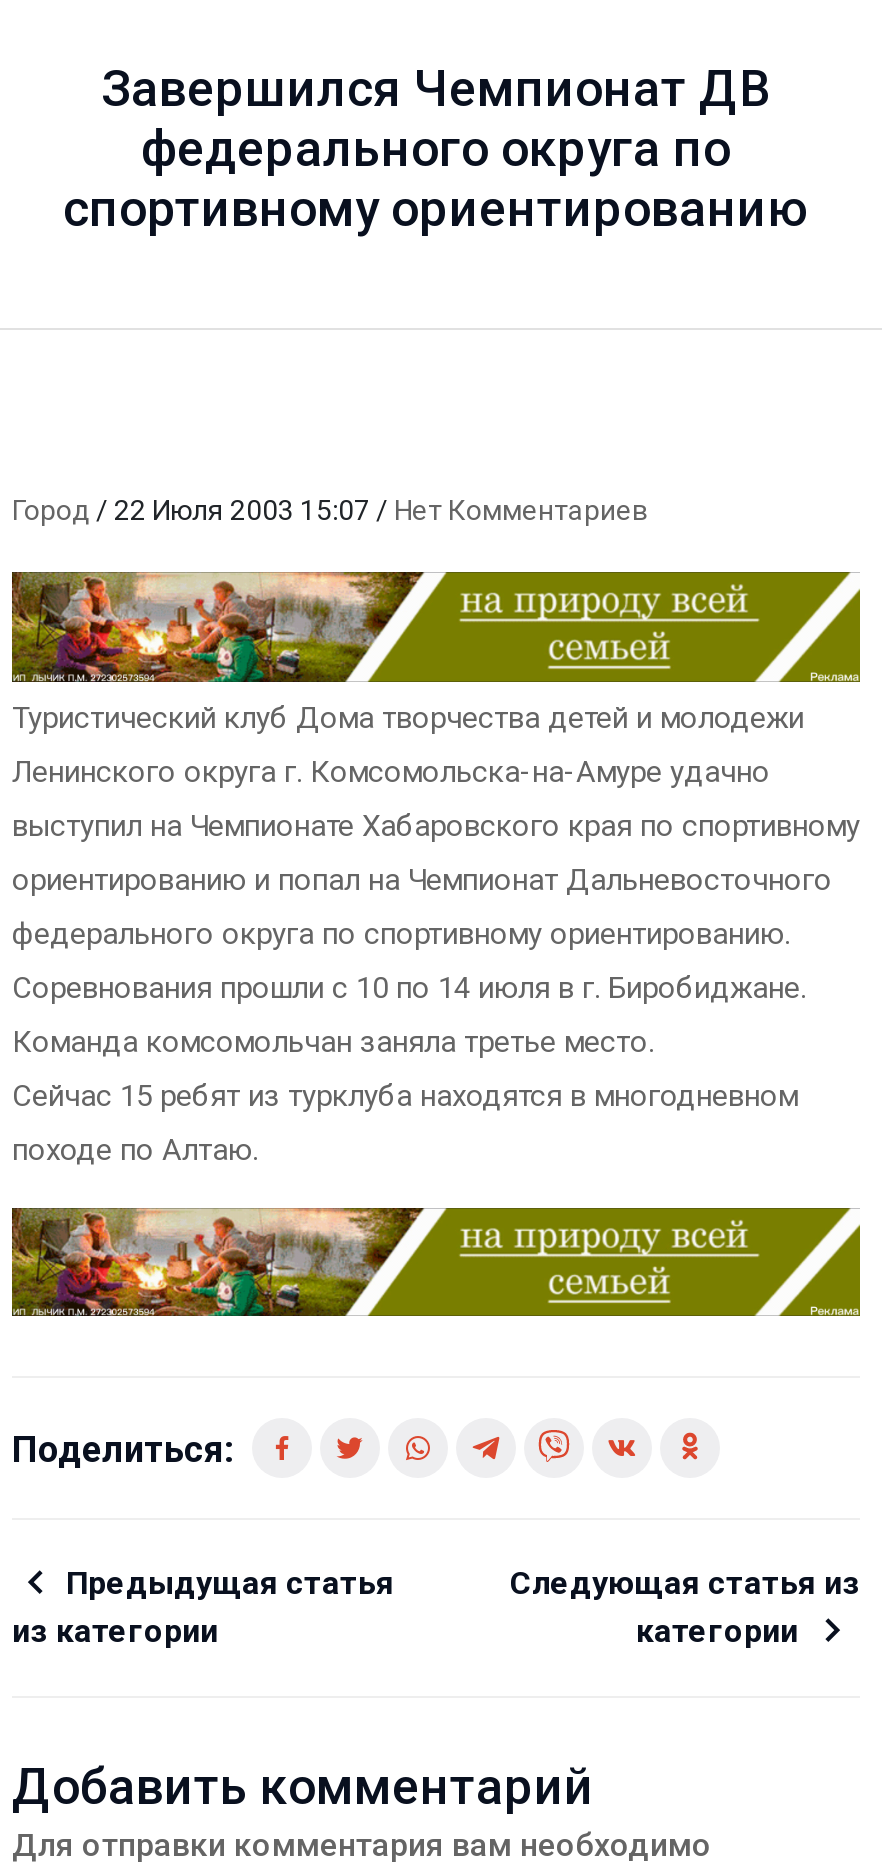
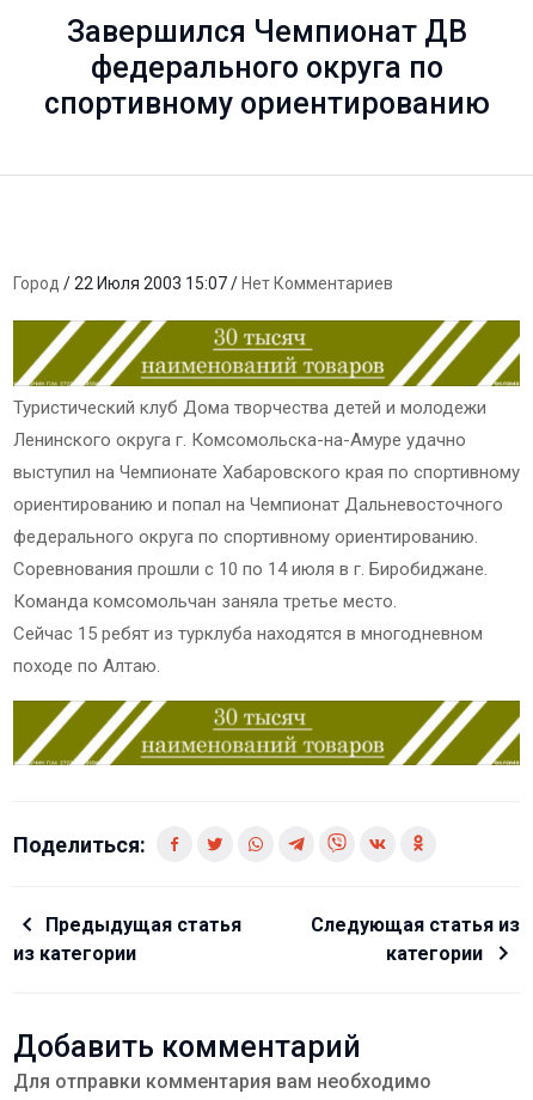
- [image]
+ [image]

- [image]
+ [image]
